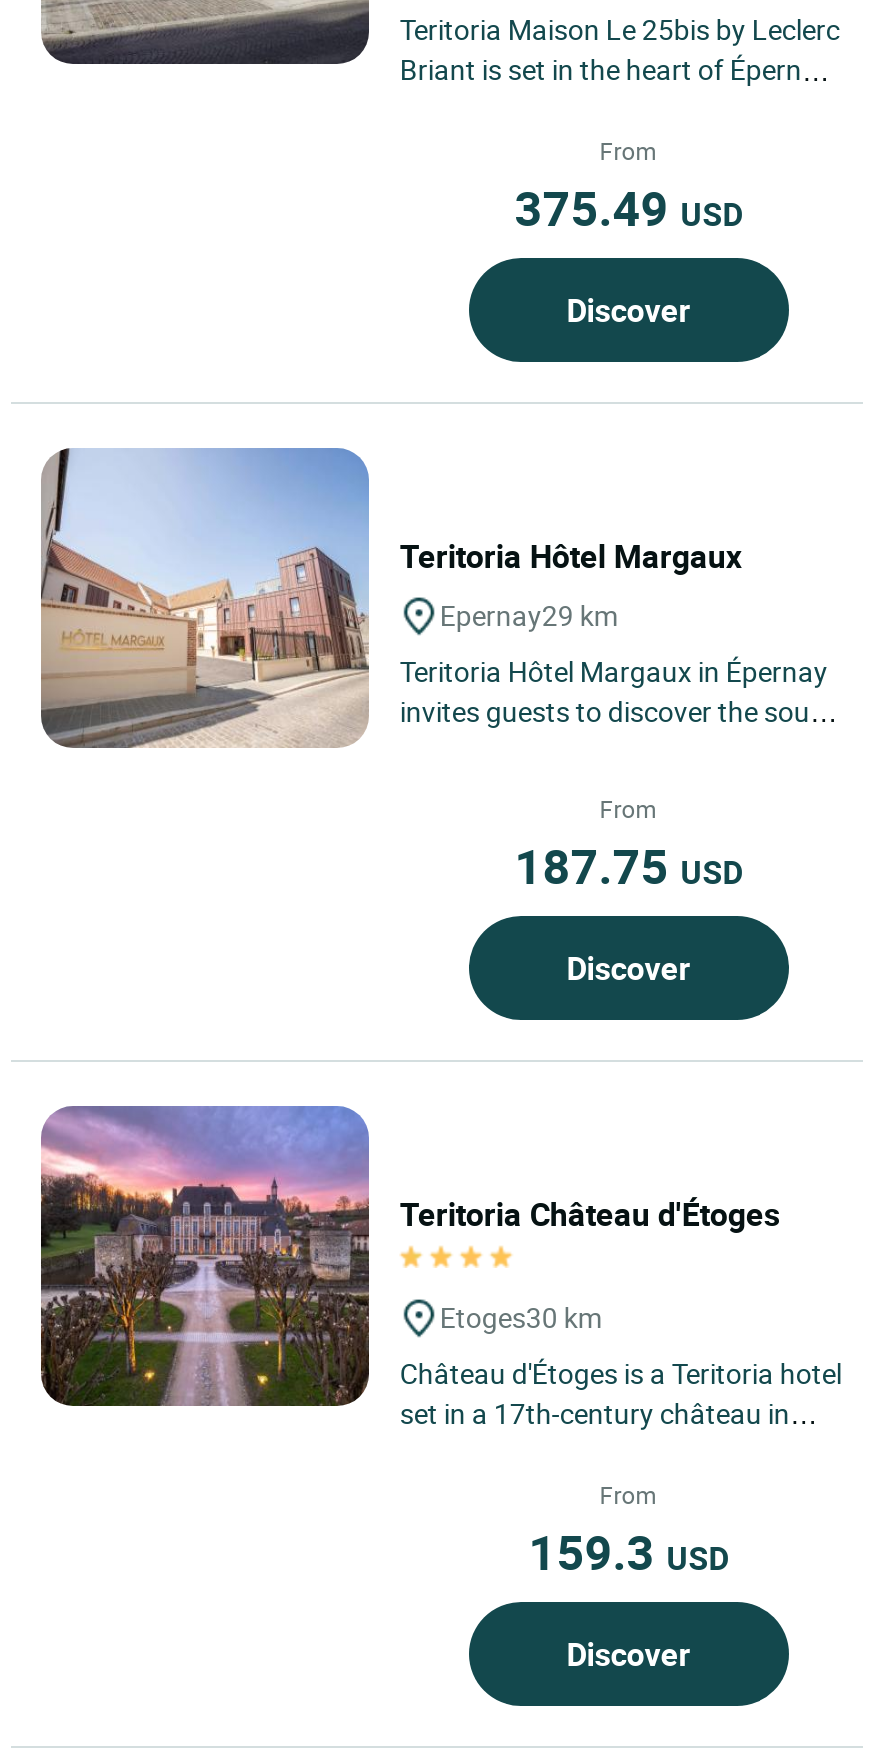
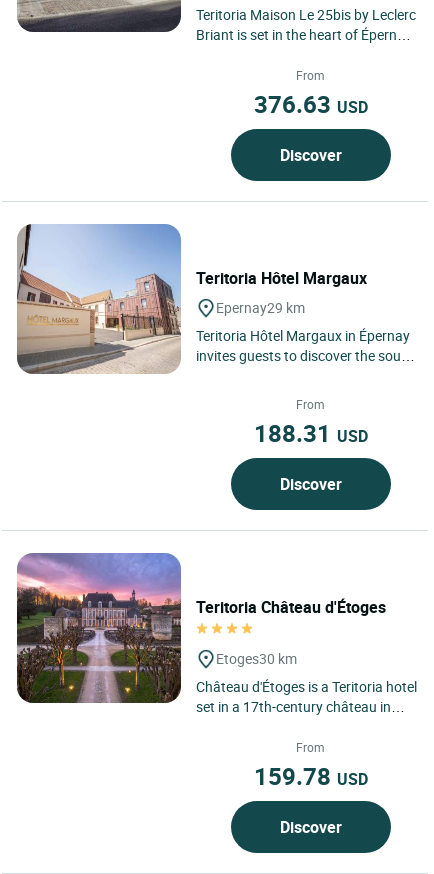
- 375.49 USD
+ 376.63 USD

- 187.75 USD
+ 188.31 USD

- 159.3 USD
+ 159.78 USD
